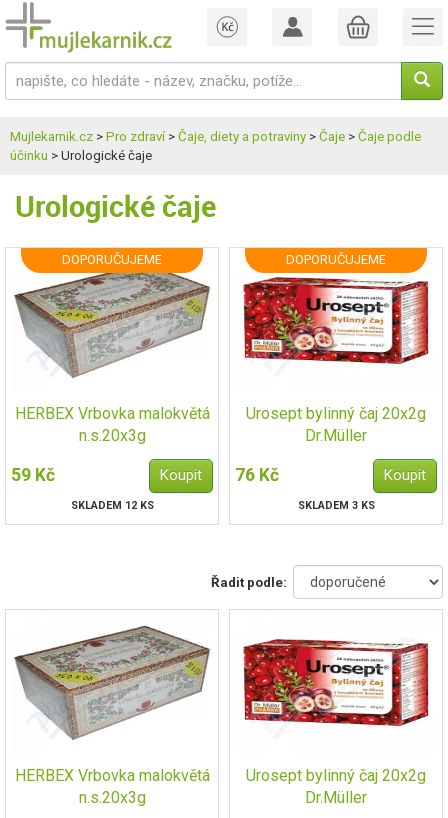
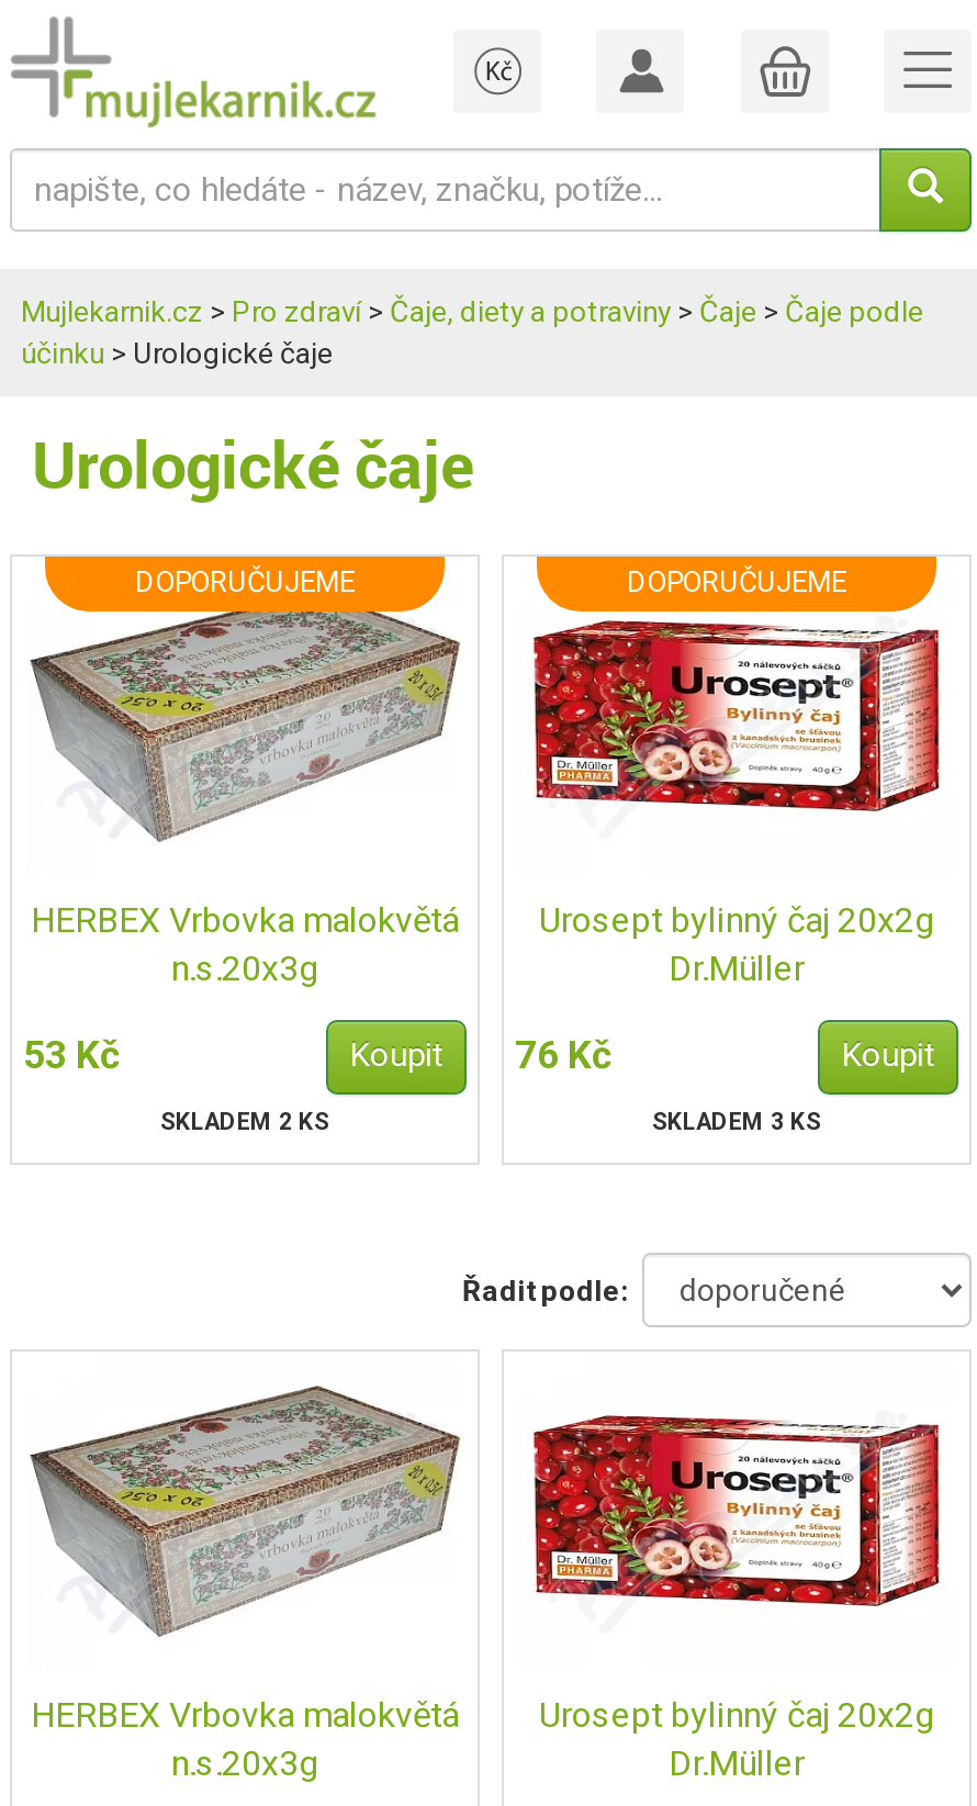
- 59 Kč
+ 53 Kč

- SKLADEM 12 KS
+ SKLADEM 2 KS
